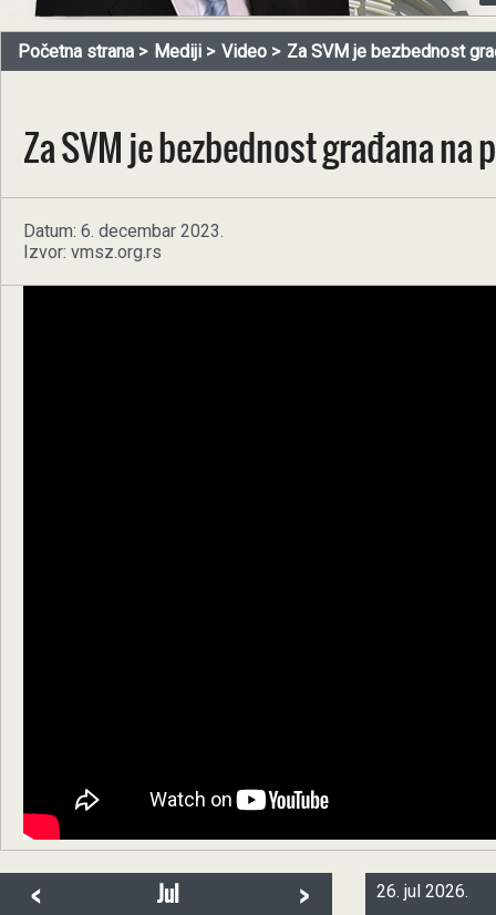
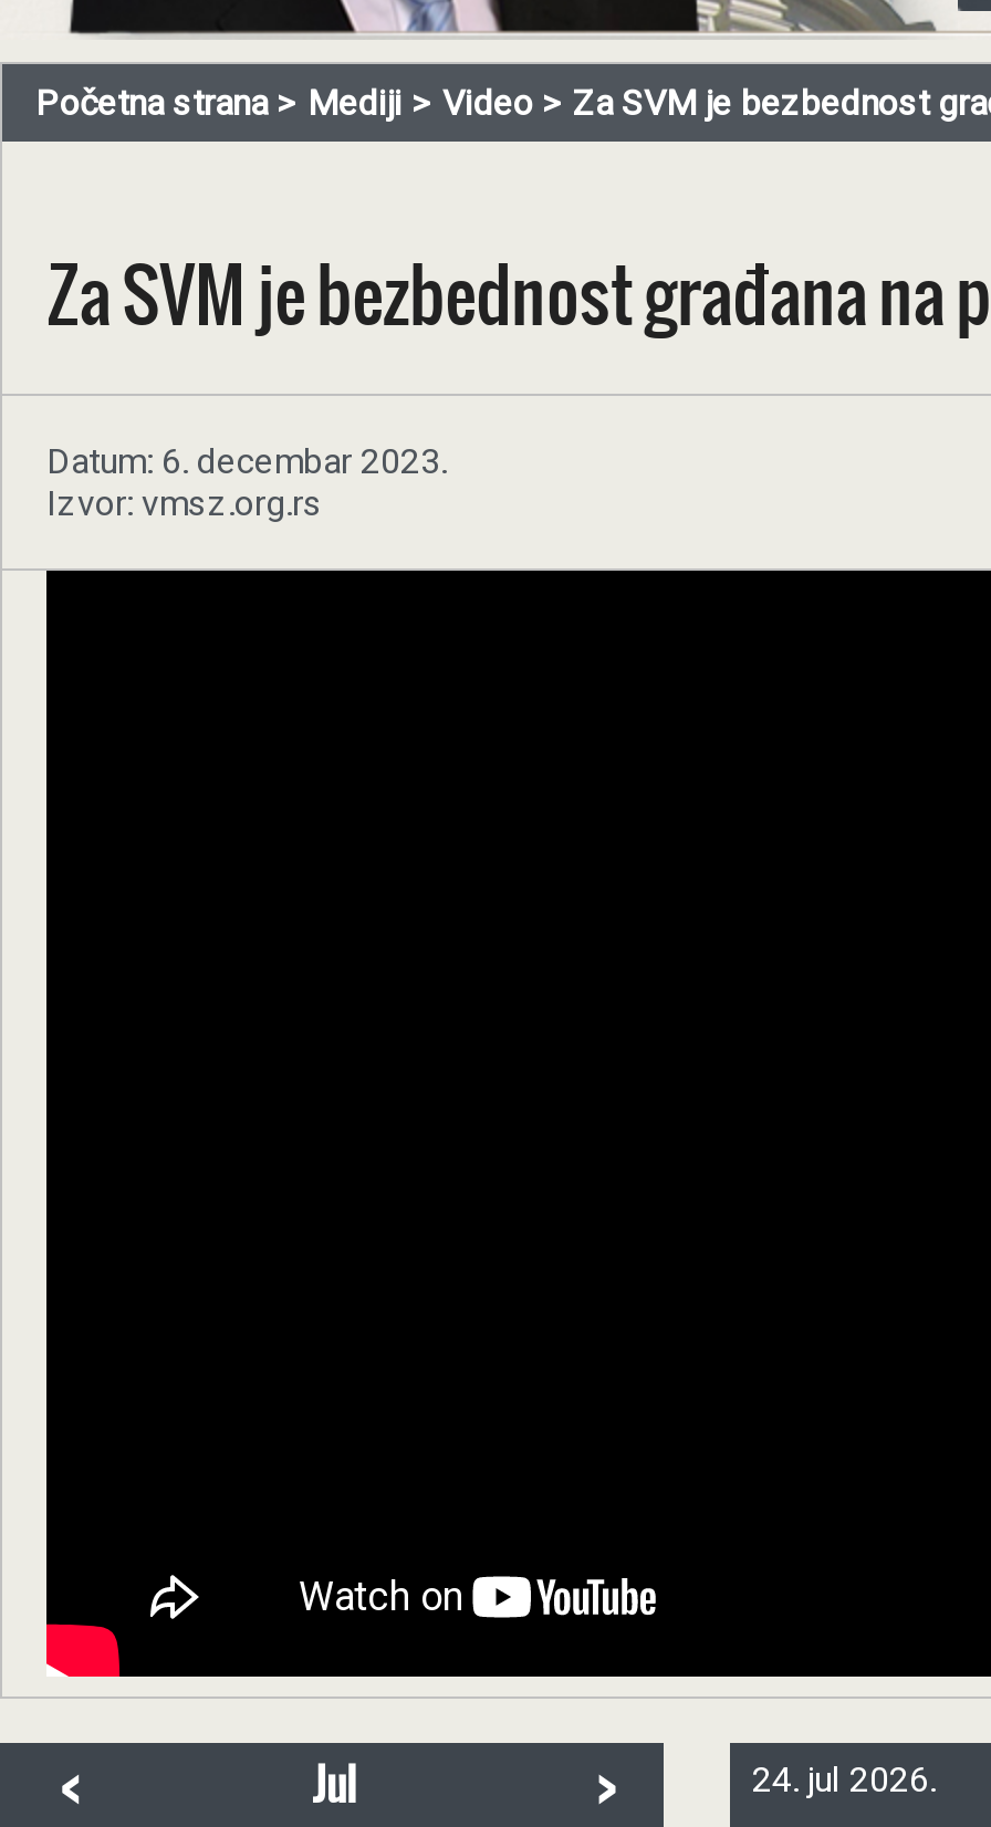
- 26. jul 2026.
+ 24. jul 2026.
